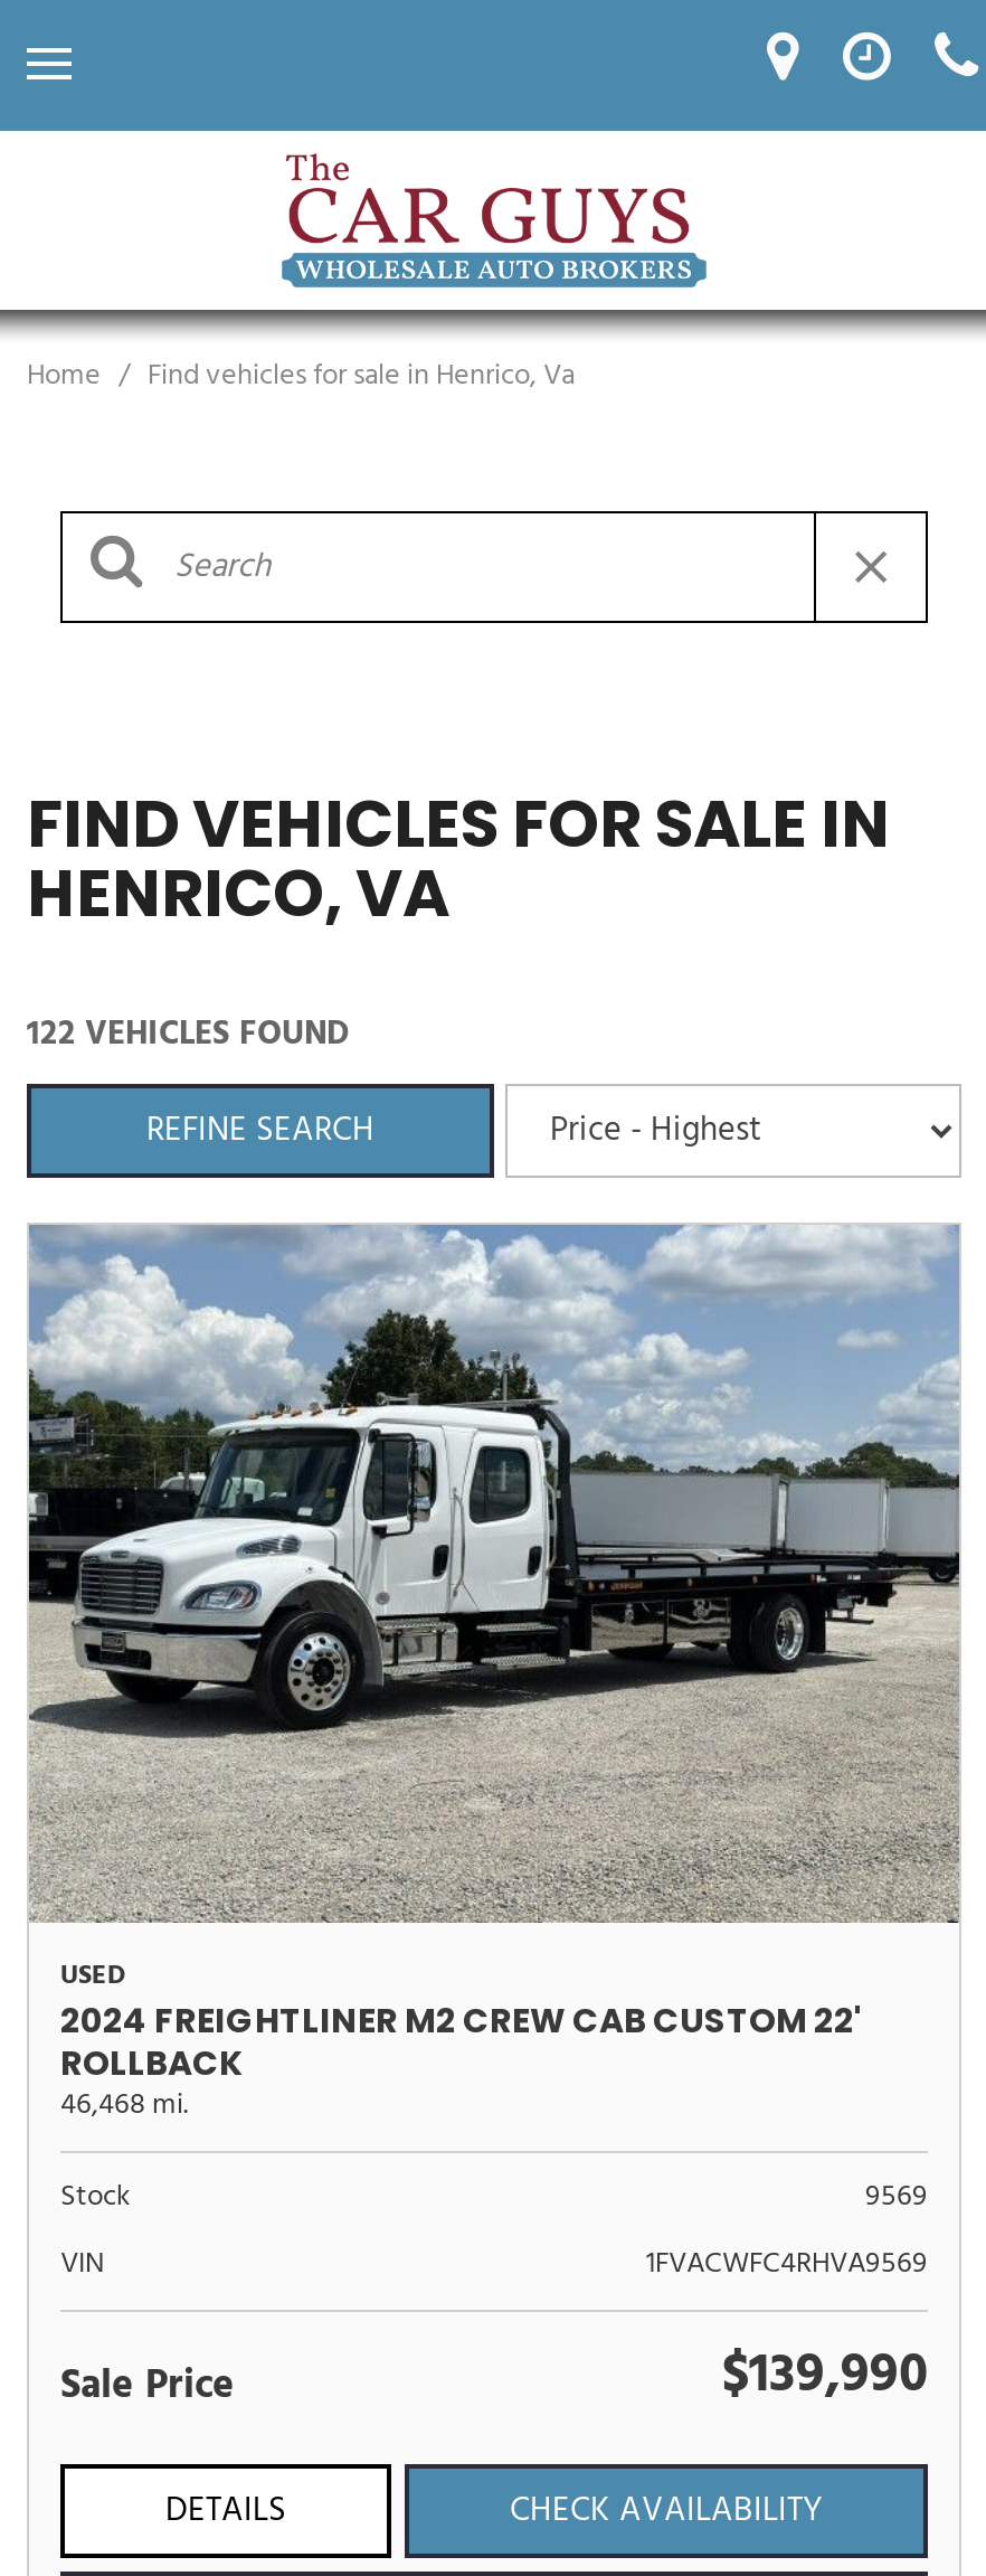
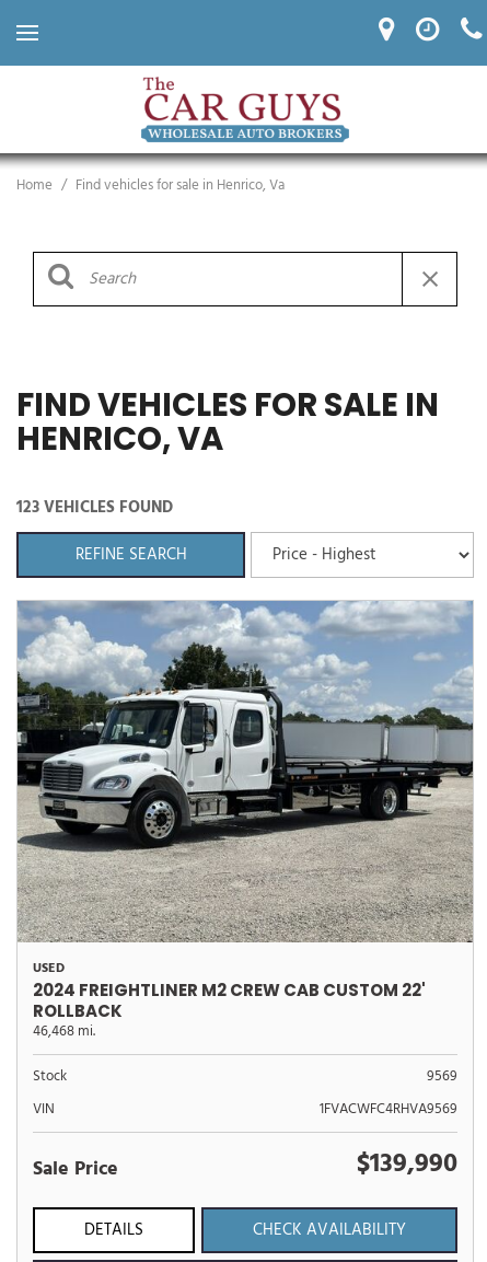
- 122 VEHICLES FOUND
+ 123 VEHICLES FOUND
